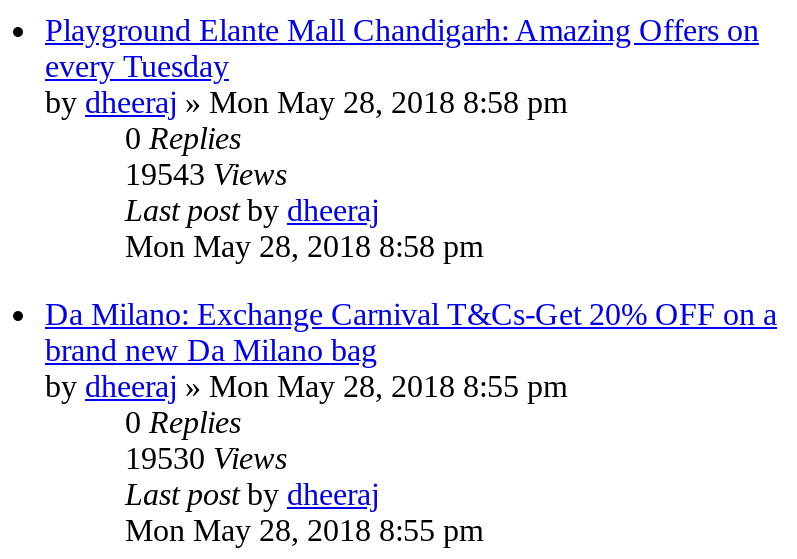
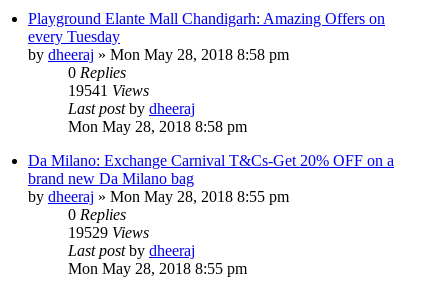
- 19543 Views
+ 19541 Views

- 19530 Views
+ 19529 Views
